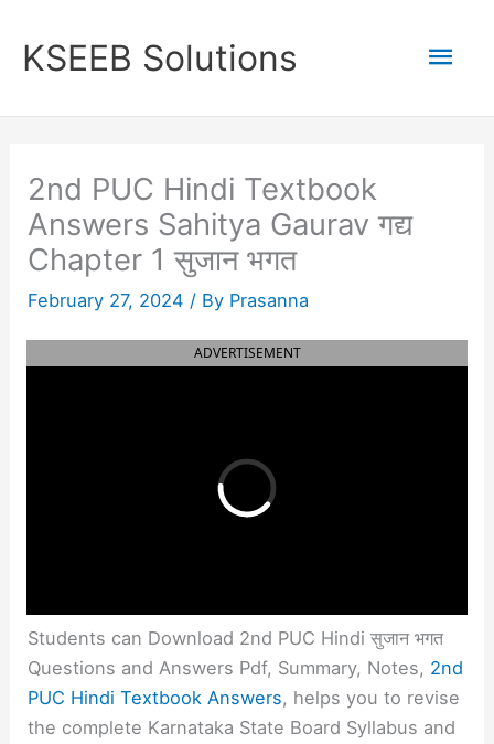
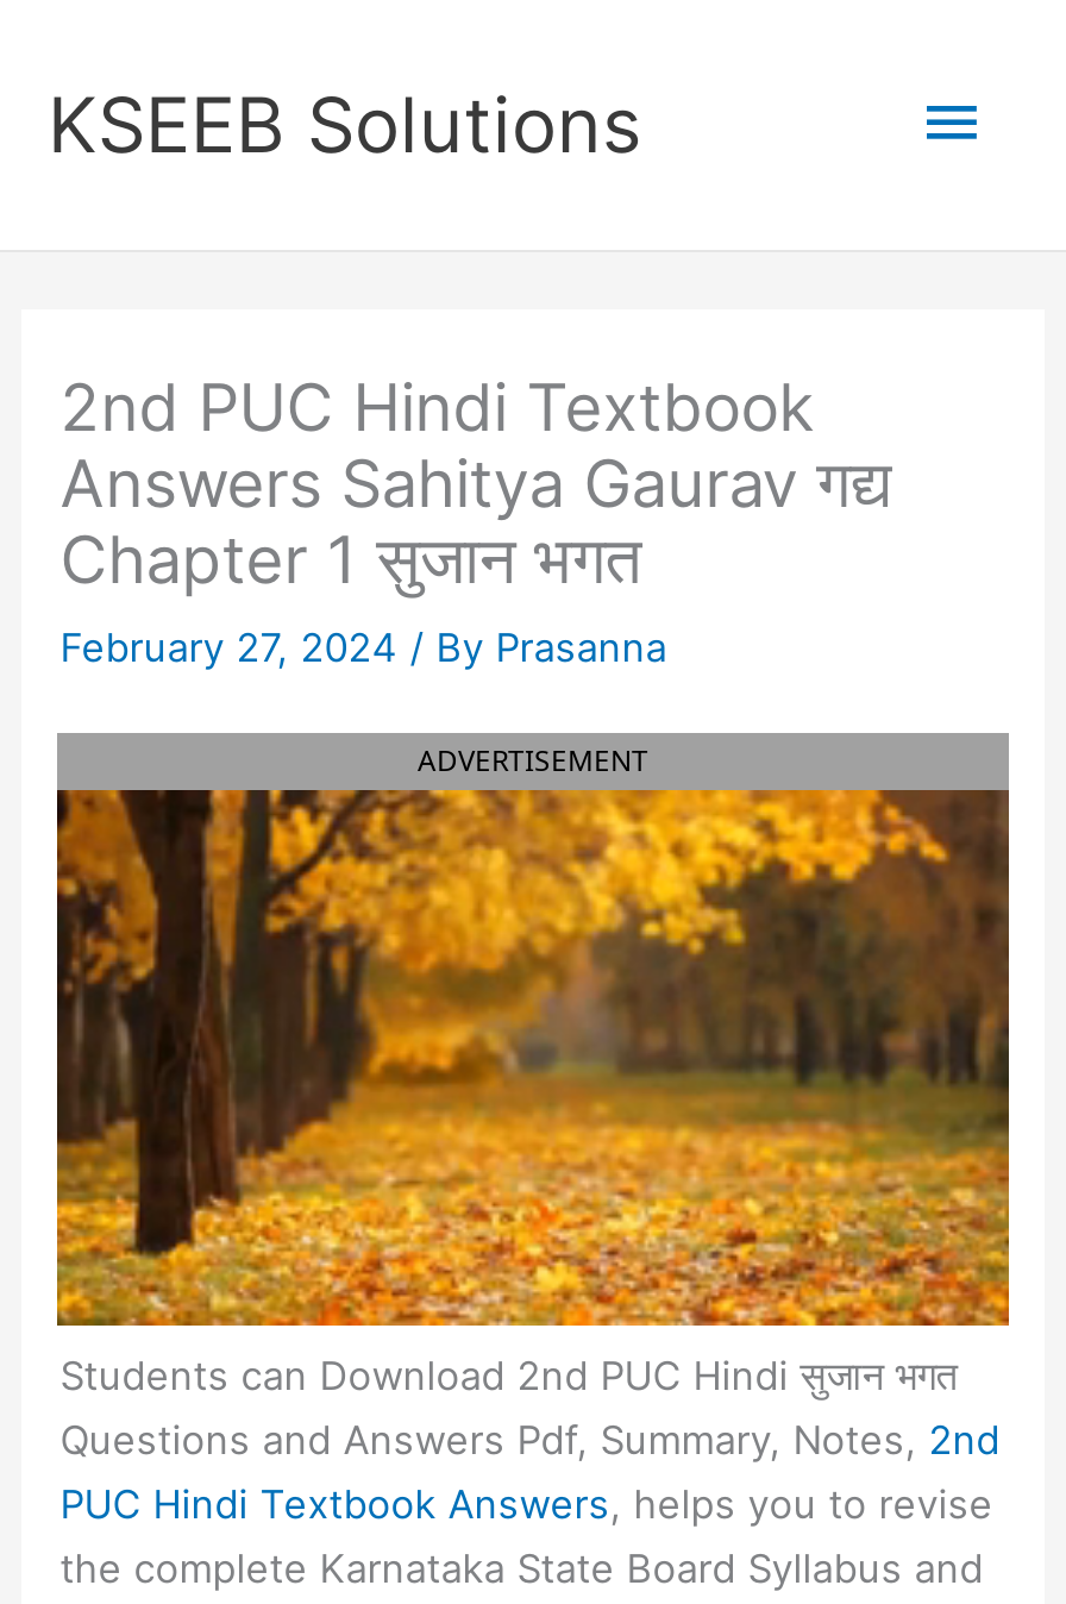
+ [image]
